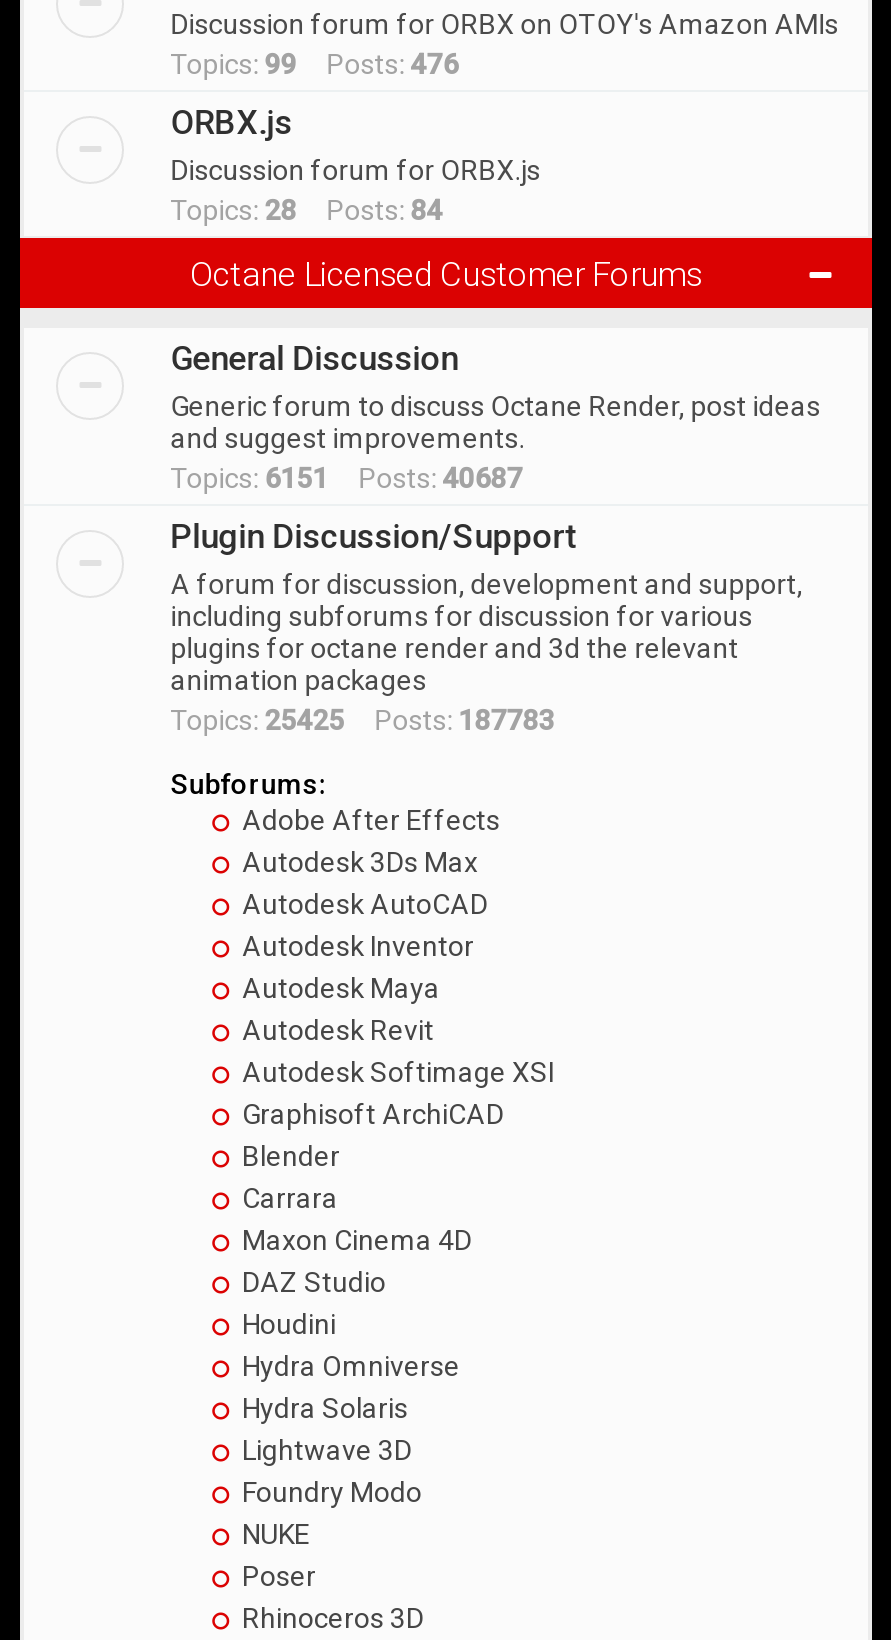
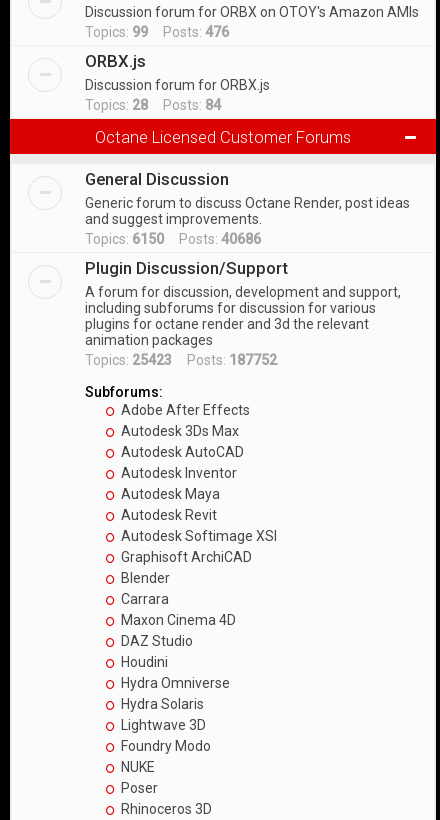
- Topics: 6151 Posts: 40687
+ Topics: 6150 Posts: 40686

- Topics: 25425 Posts: 187783
+ Topics: 25423 Posts: 187752
